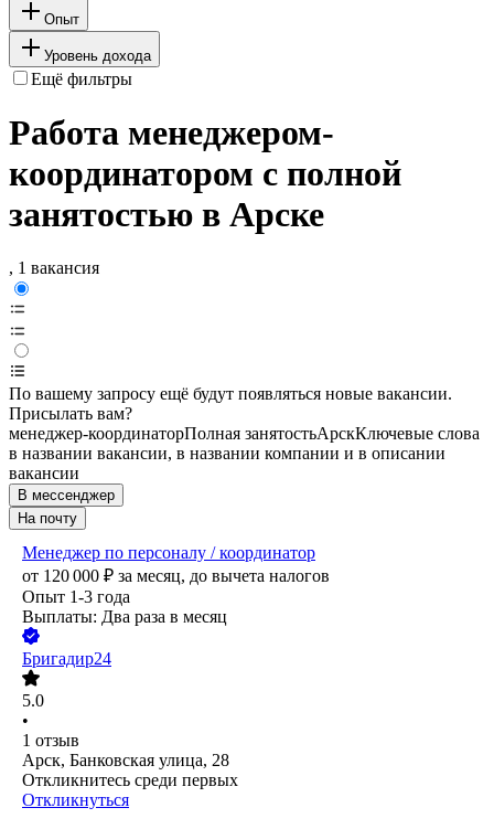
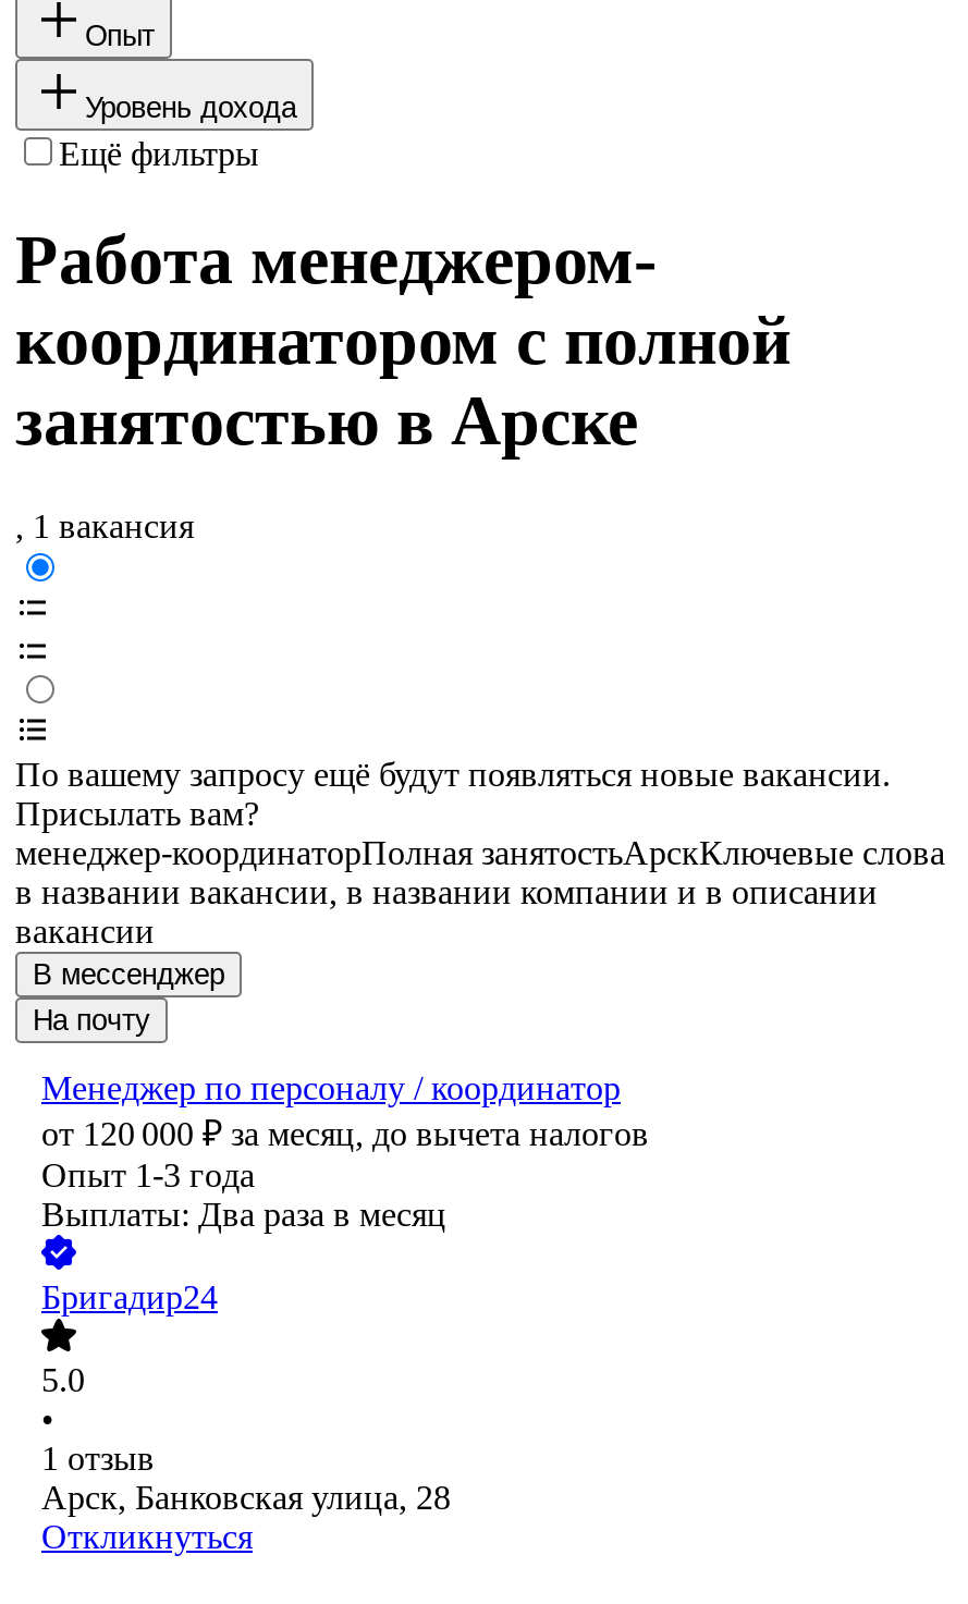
- Откликнитесь среди первых
